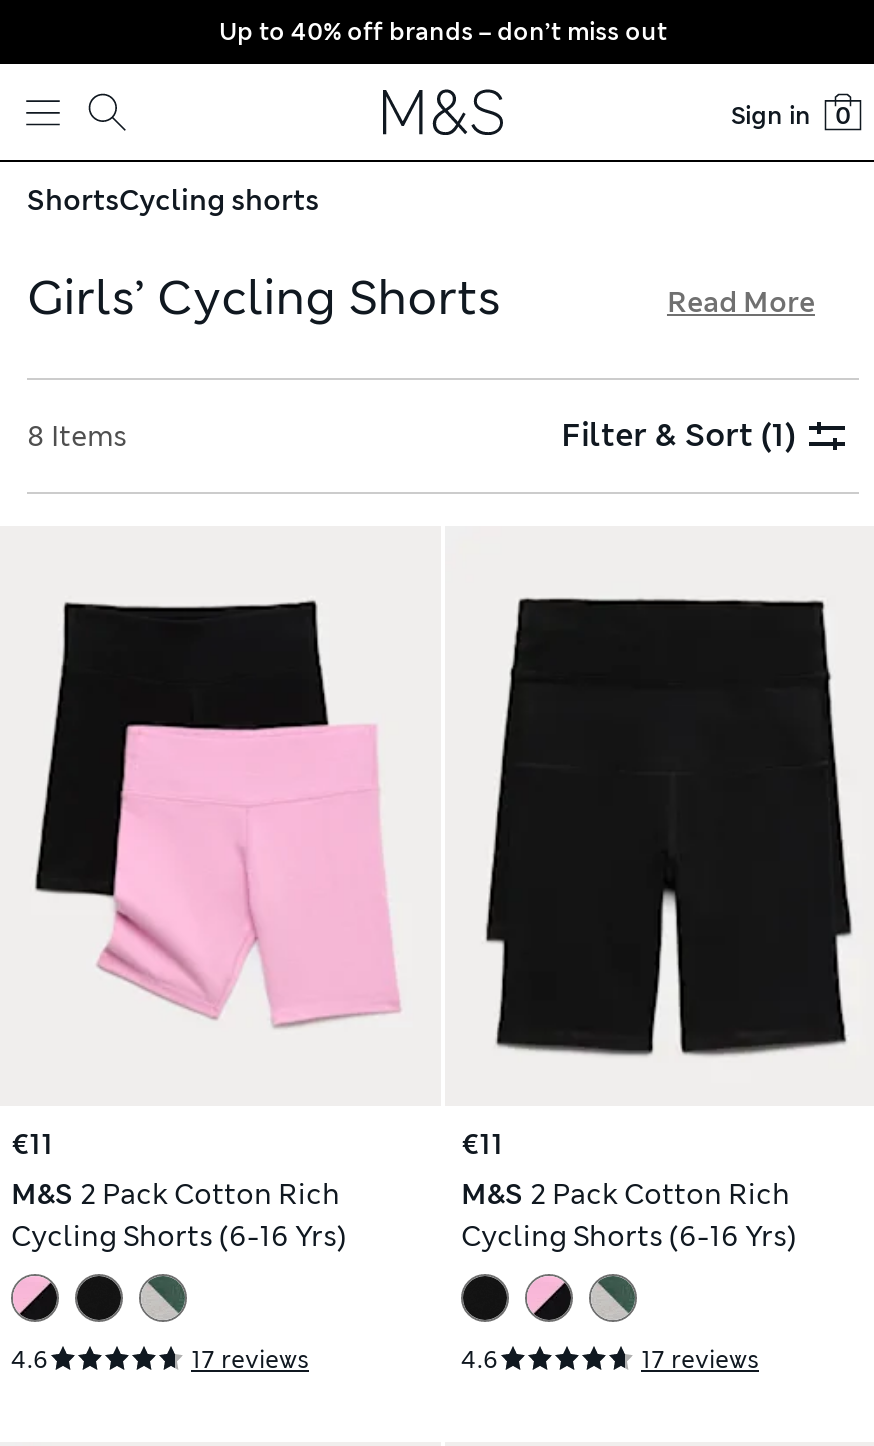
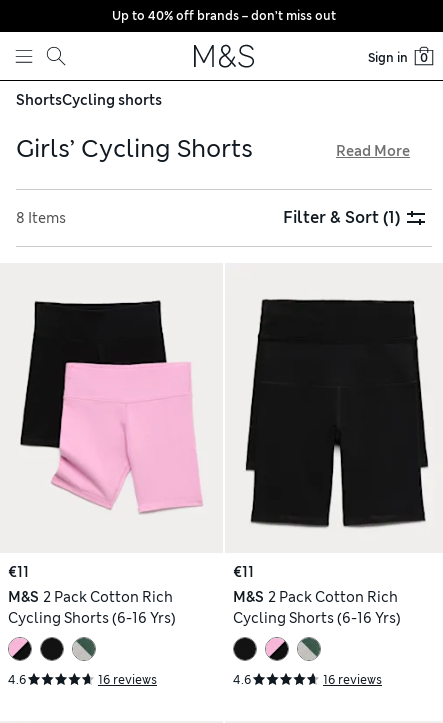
- 17 reviews
+ 16 reviews

- 17 reviews
+ 16 reviews
